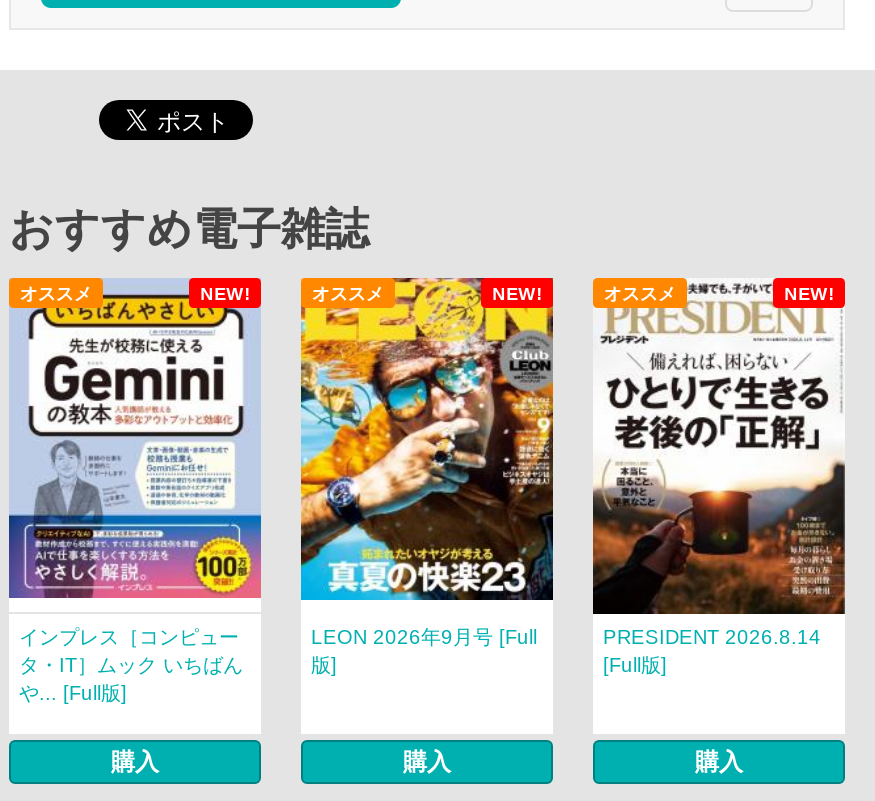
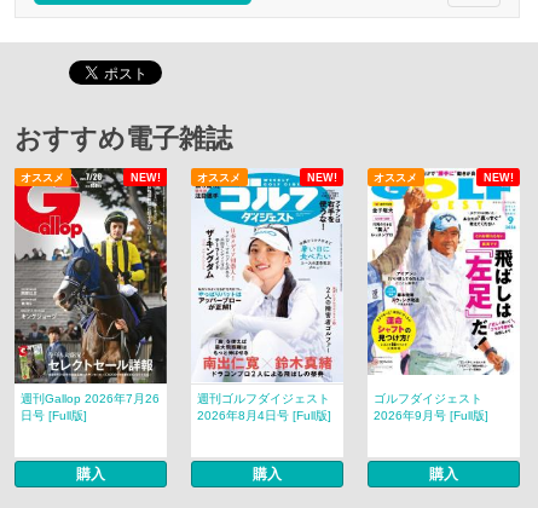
- [image]
- インプレス［コンピュー
- タ・IT］ムック いちばん
- や... [Full版]
+ [image]
+ 週刊Gallop 2026年7月26
+ 日号 [Full版]

- [image]
- LEON 2026年9月号 [Full
- 版]
+ [image]
+ 週刊ゴルフダイジェスト
+ 2026年8月4日号 [Full版]

- [image]
- PRESIDENT 2026.8.14
- [Full版]
+ [image]
+ ゴルフダイジェスト
+ 2026年9月号 [Full版]
